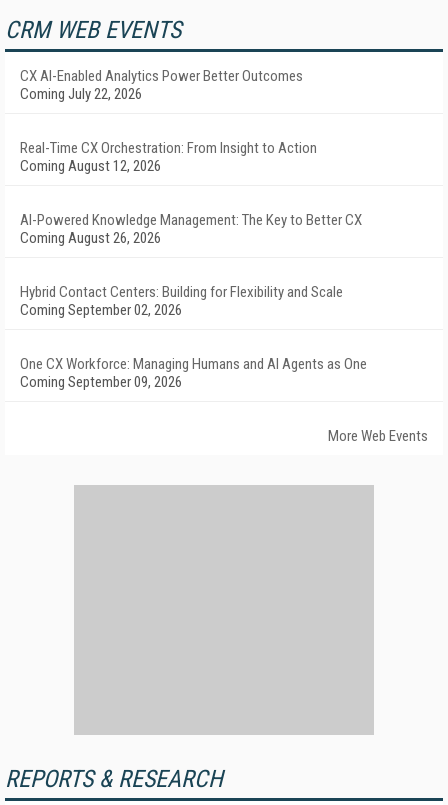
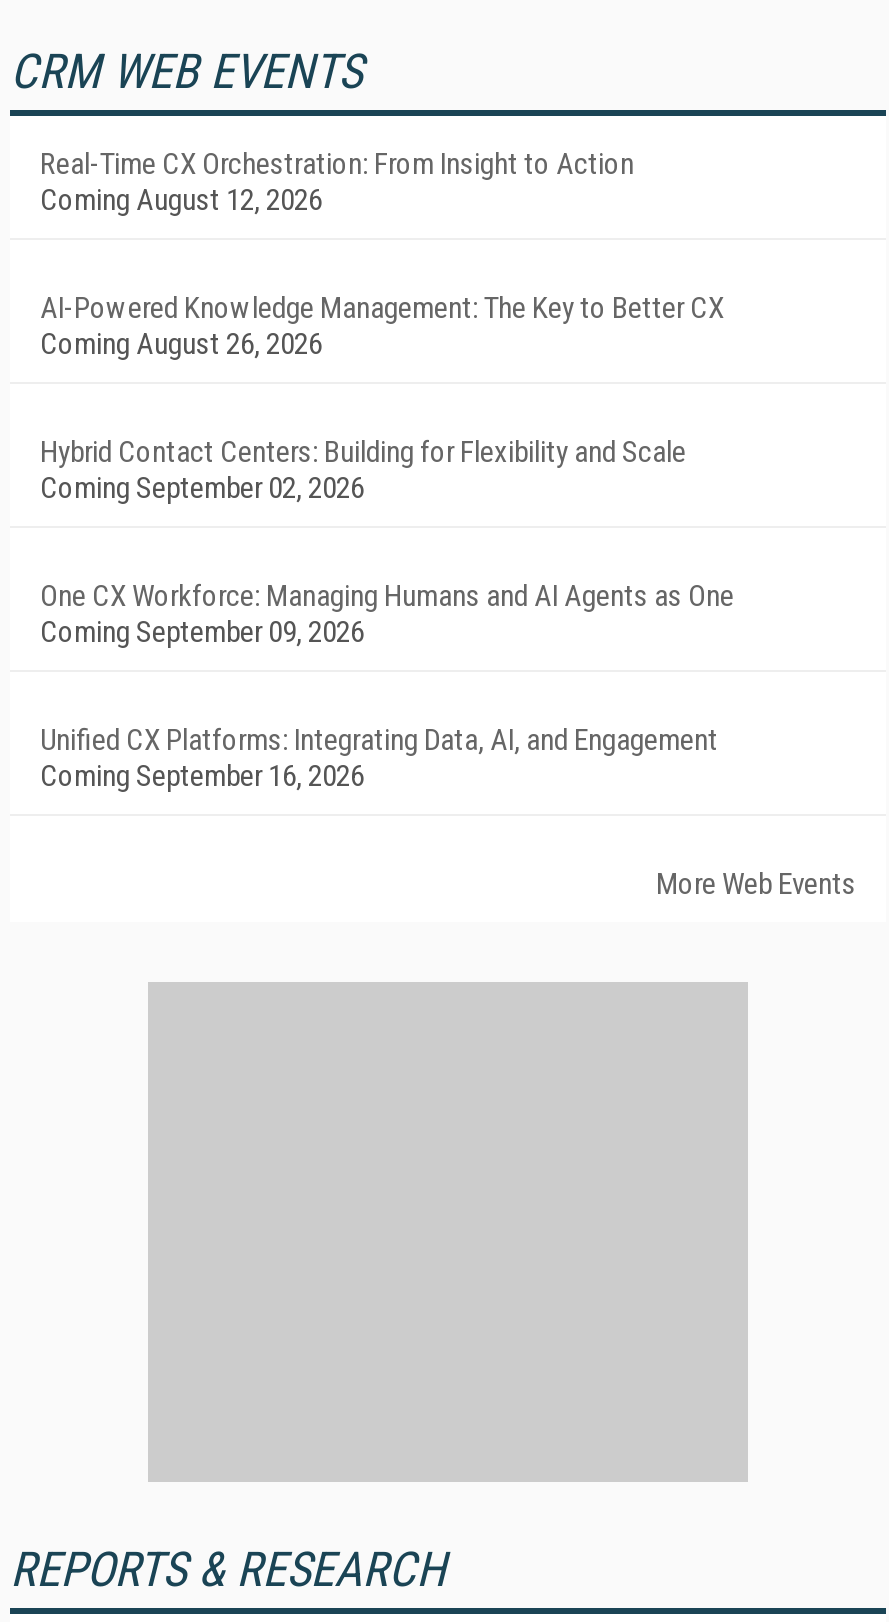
- CX AI-Enabled Analytics Power Better Outcomes
- Coming July 22, 2026

moved up: Real-Time CX Orchestration: From Insight to Action | Coming August 12, 2026 | AI-Powered Knowledge Management: The Key to Better CX | Coming August 26, 2026 | Hybrid Contact Centers: Building for Flexibility and Scale | Coming September 02, 2026 | One CX Workforce: Managing Humans and AI Agents as One | Coming September 09, 2026

+ Unified CX Platforms: Integrating Data, AI, and Engagement
+ Coming September 16, 2026
